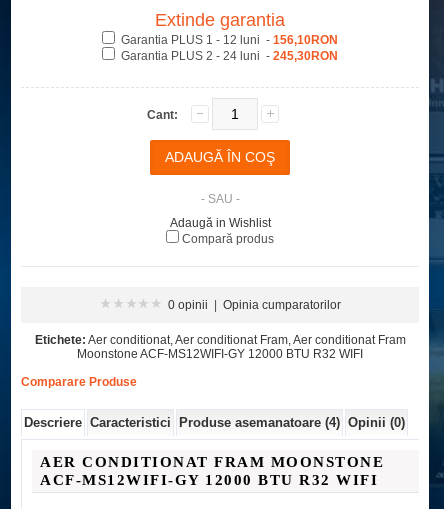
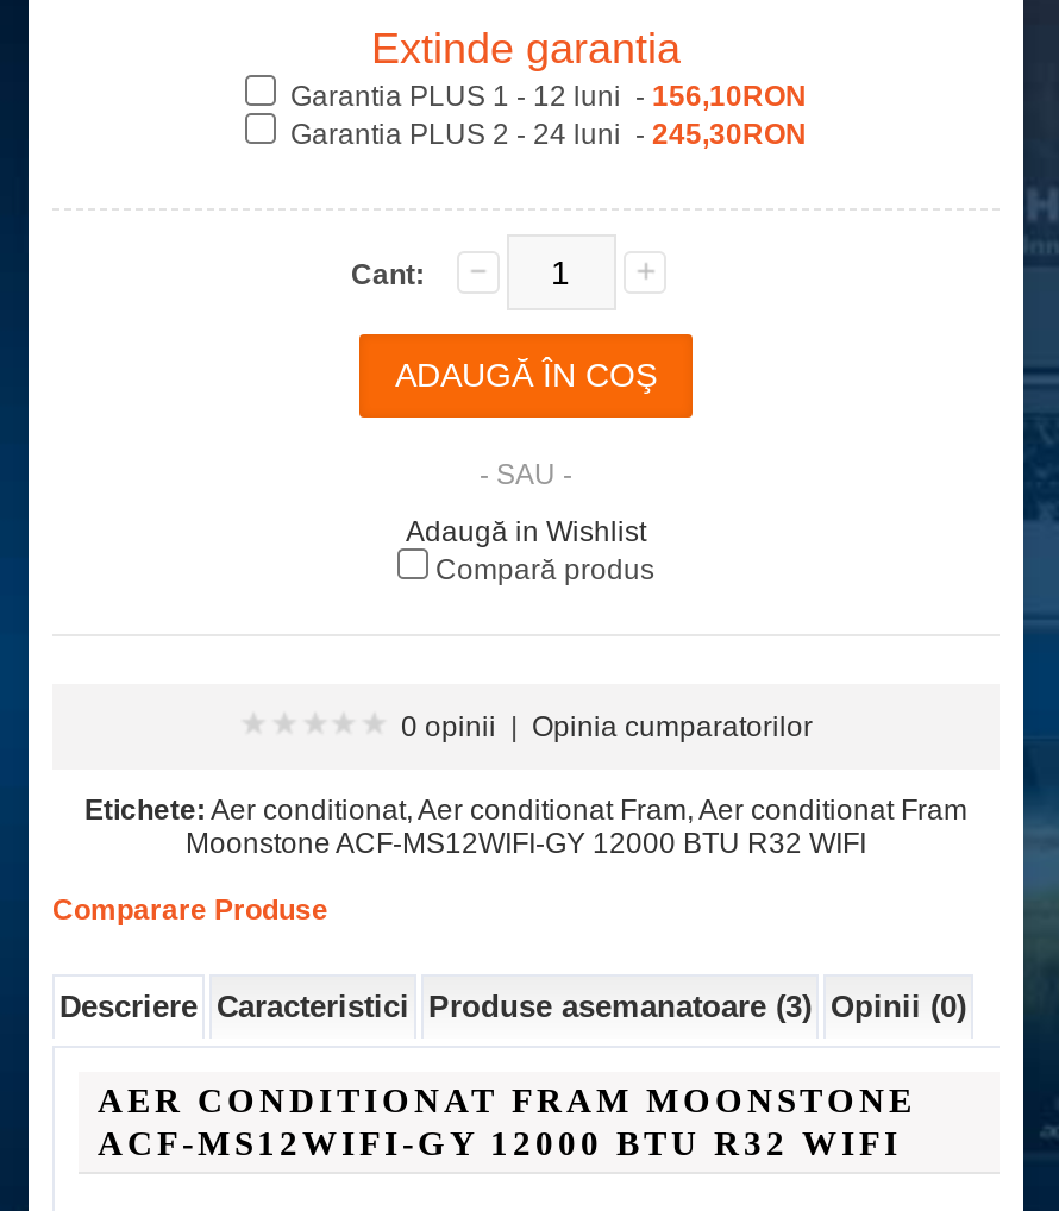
- Descriere Caracteristici Produse asemanatoare (4) Opinii (0)
+ Descriere Caracteristici Produse asemanatoare (3) Opinii (0)
